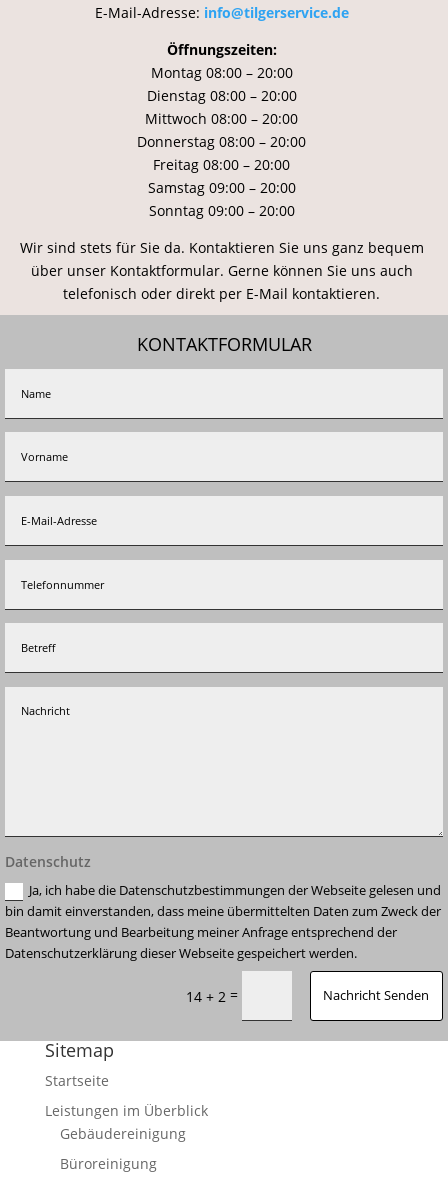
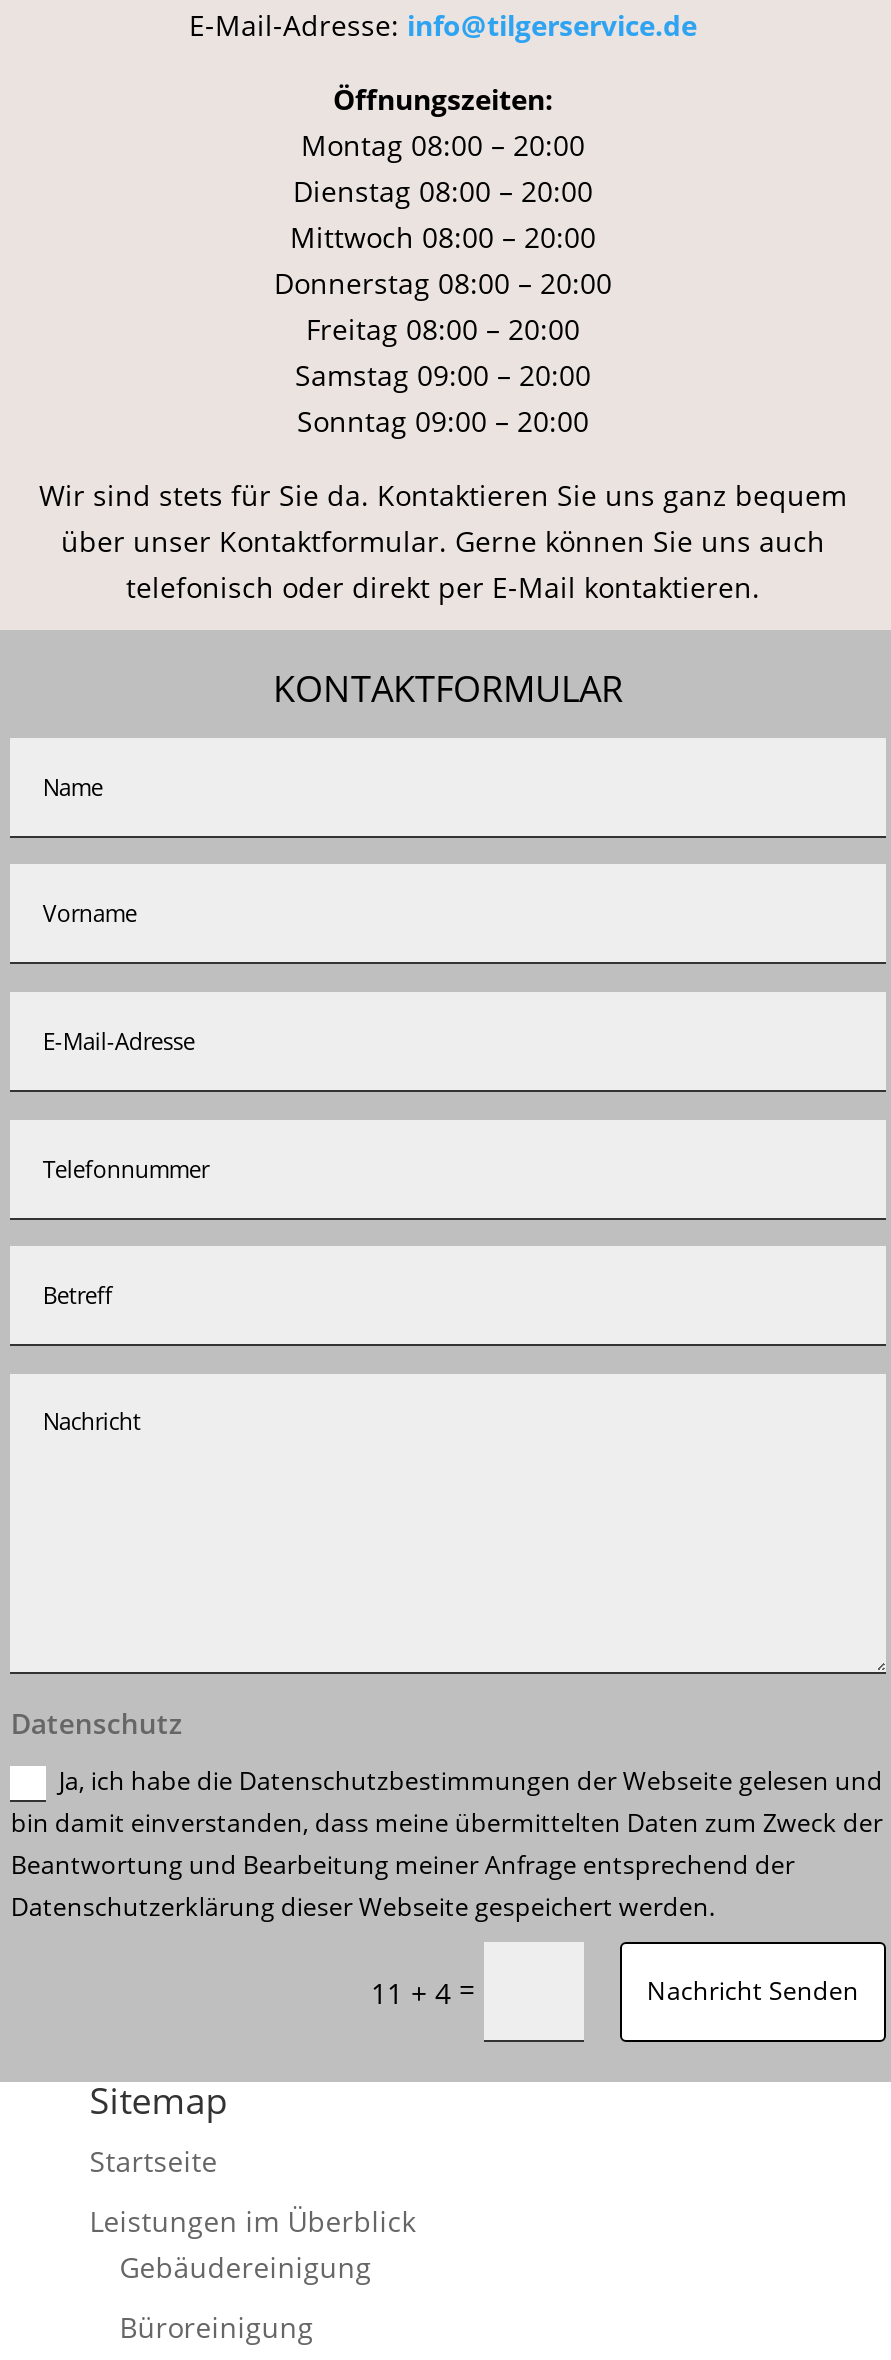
- 14 + 2 =
+ 11 + 4 =
